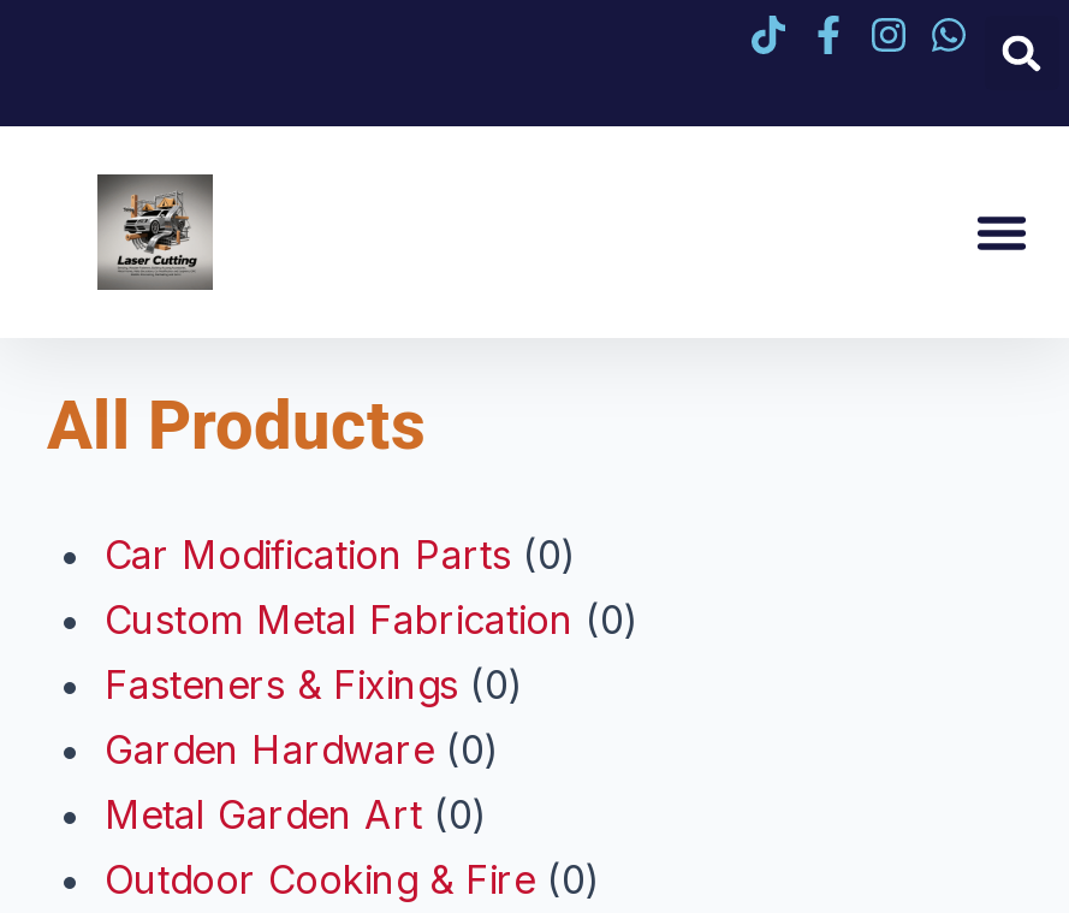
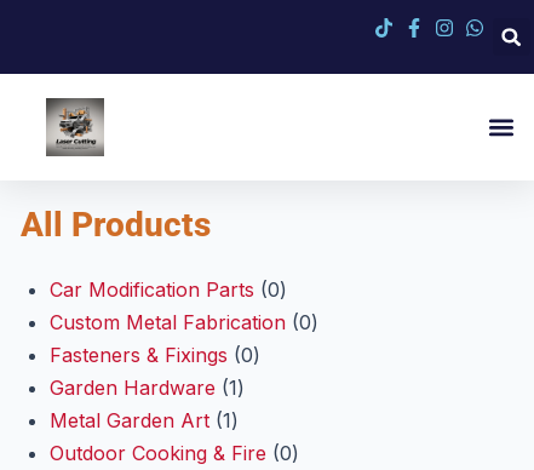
- Garden Hardware 0
+ Garden Hardware 1

- Metal Garden Art 0
+ Metal Garden Art 1
